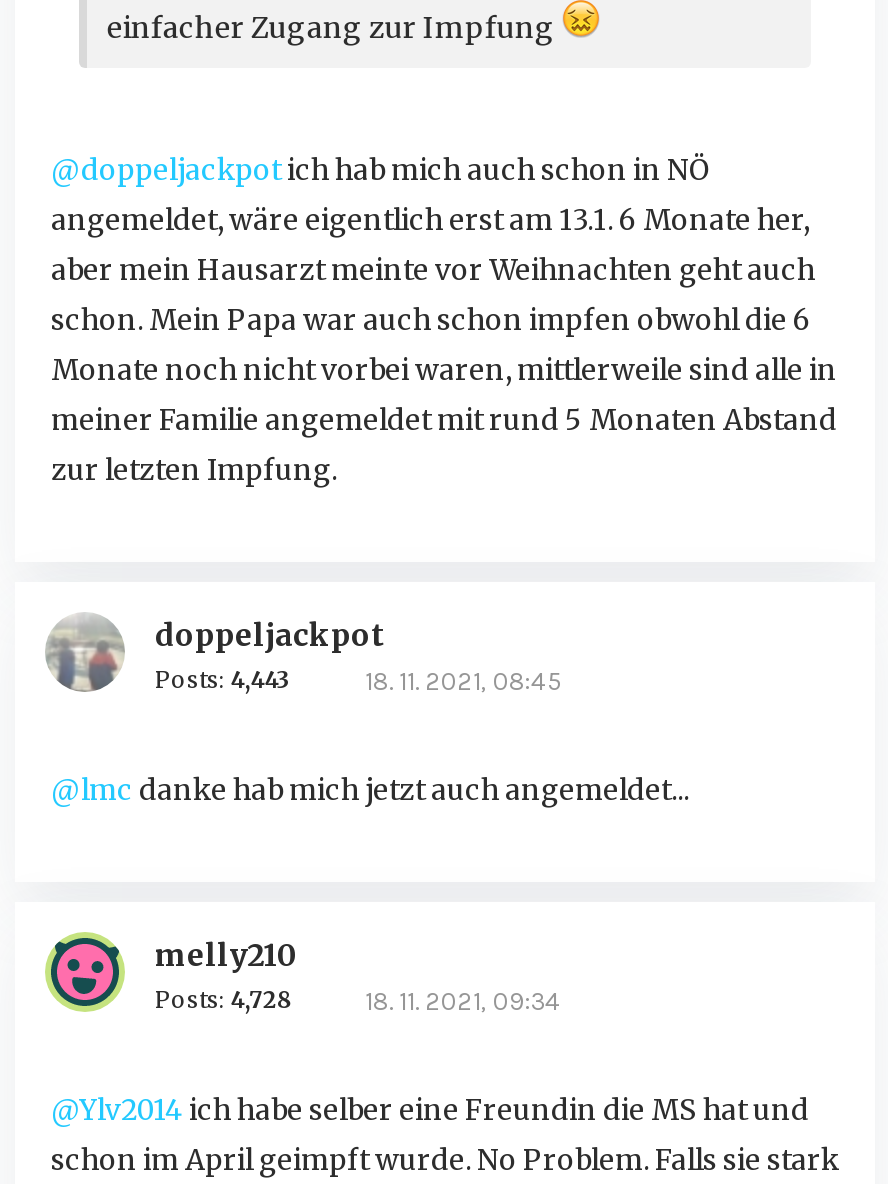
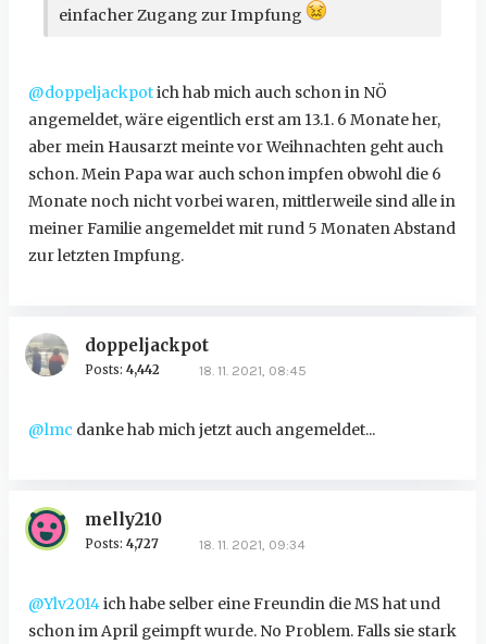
- Posts: 4,443
+ Posts: 4,442

- Posts: 4,728
+ Posts: 4,727
